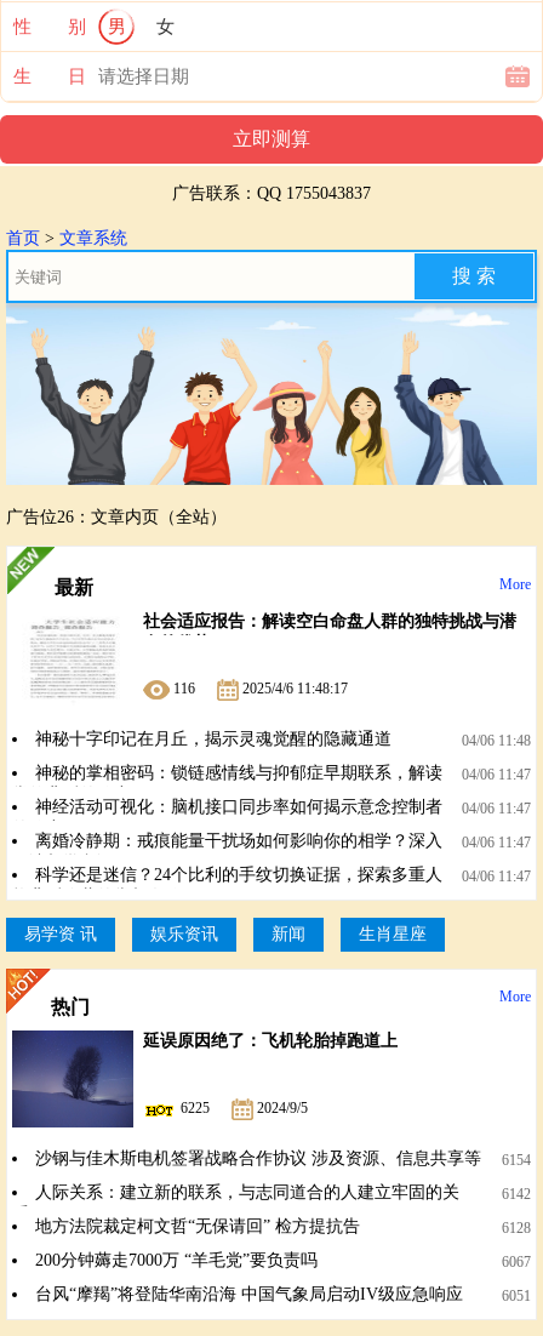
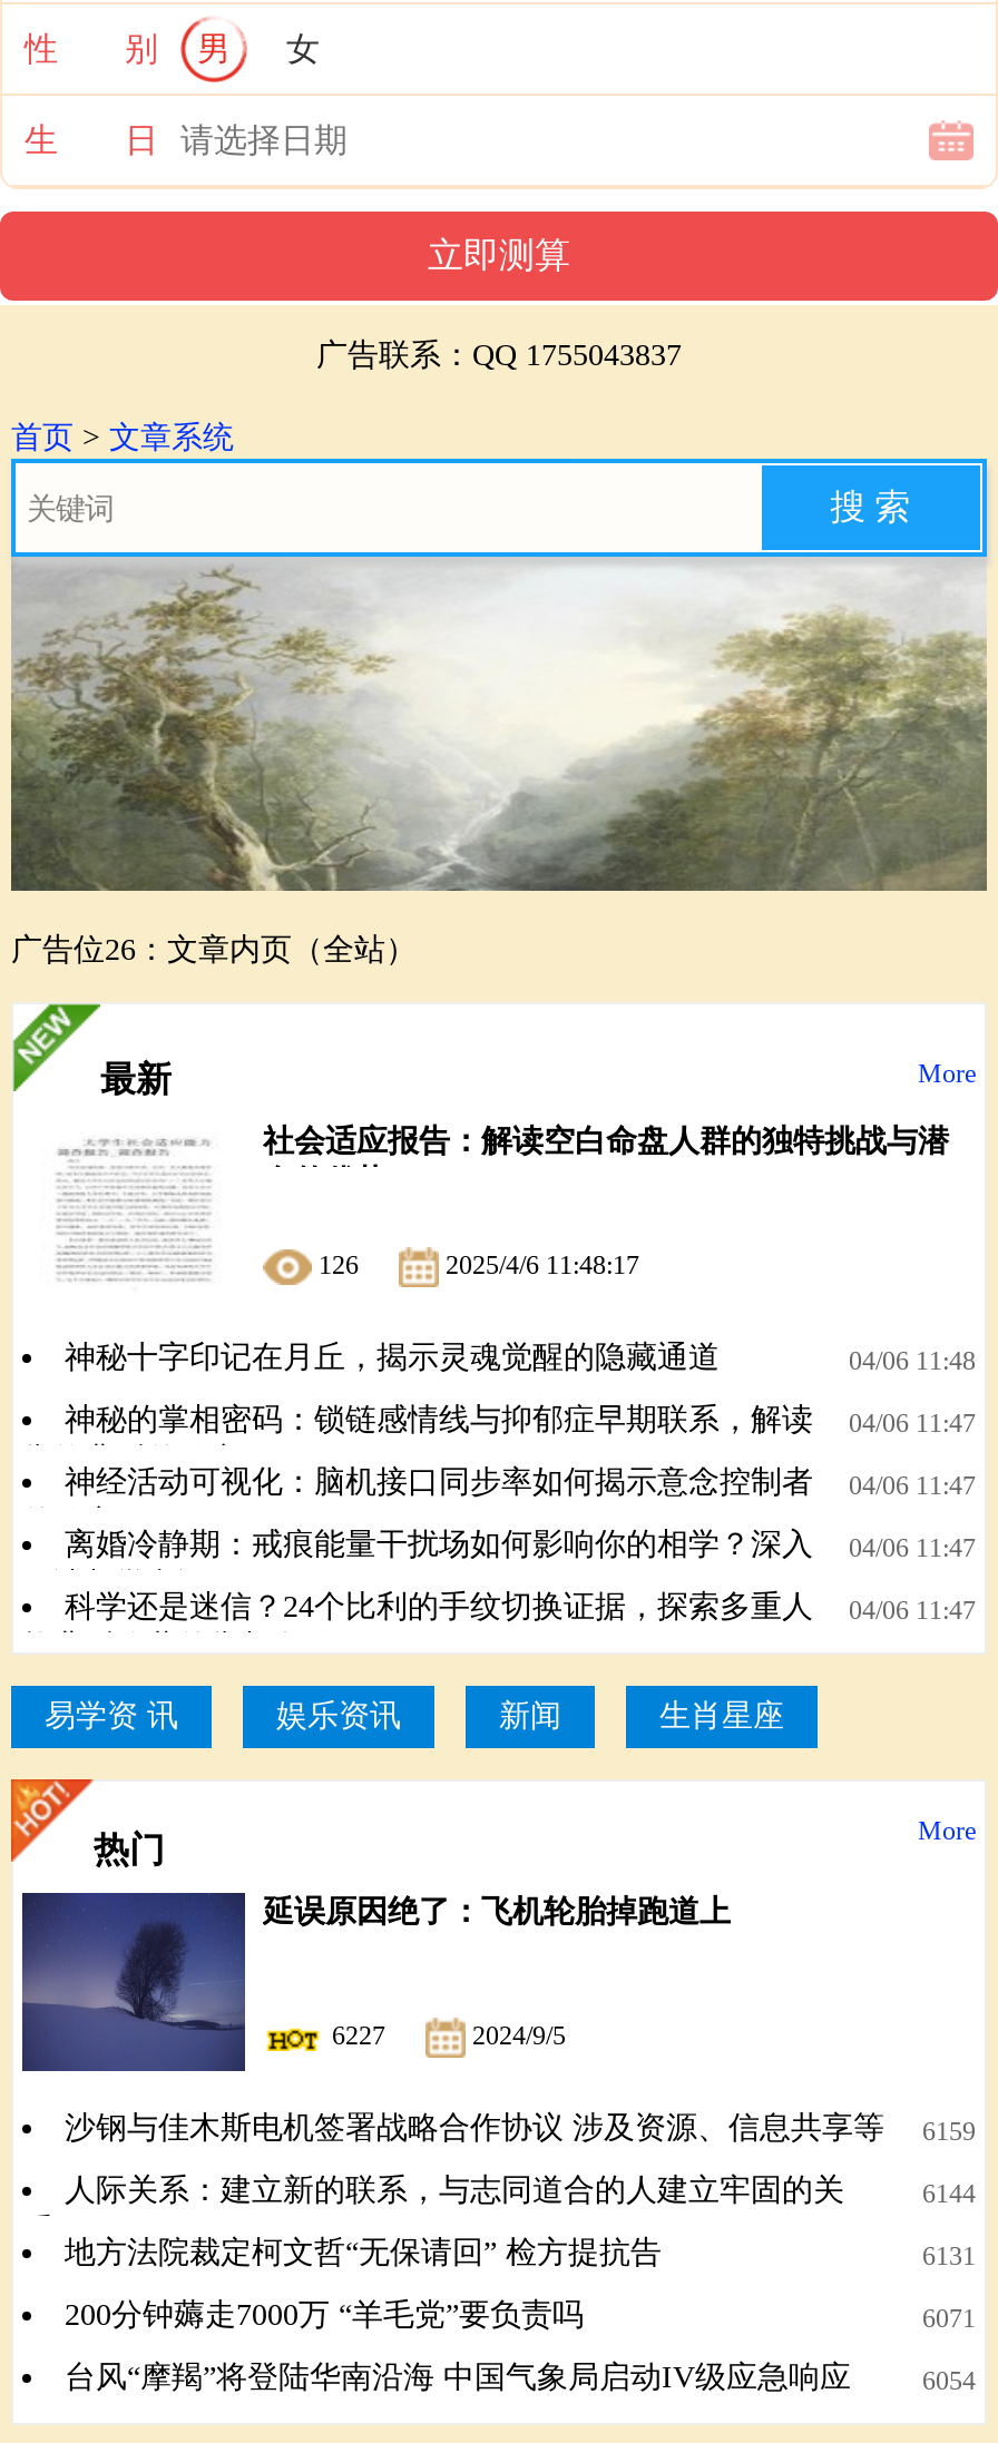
- [image]
+ [image]

- 116 2025/4/6 11:48:17
+ 126 2025/4/6 11:48:17

- 6225 2024/9/5
+ 6227 2024/9/5

- 沙钢与佳木斯电机签署战略合作协议 涉及资源、信息共享等 6154
+ 沙钢与佳木斯电机签署战略合作协议 涉及资源、信息共享等 6159

- 6142
+ 6144

- 6128
+ 6131

- 6067
+ 6071

- 6051
+ 6054
